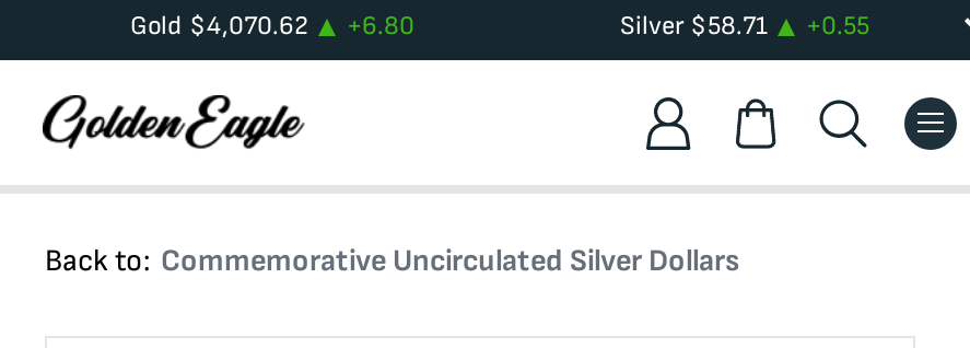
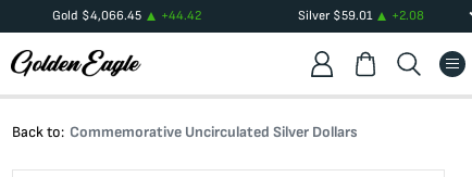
- Gold $4,070.62
+ Gold $4,066.45

- +6.80
+ +44.42

- Silver $58.71
+ Silver $59.01

- +0.55
+ +2.08
